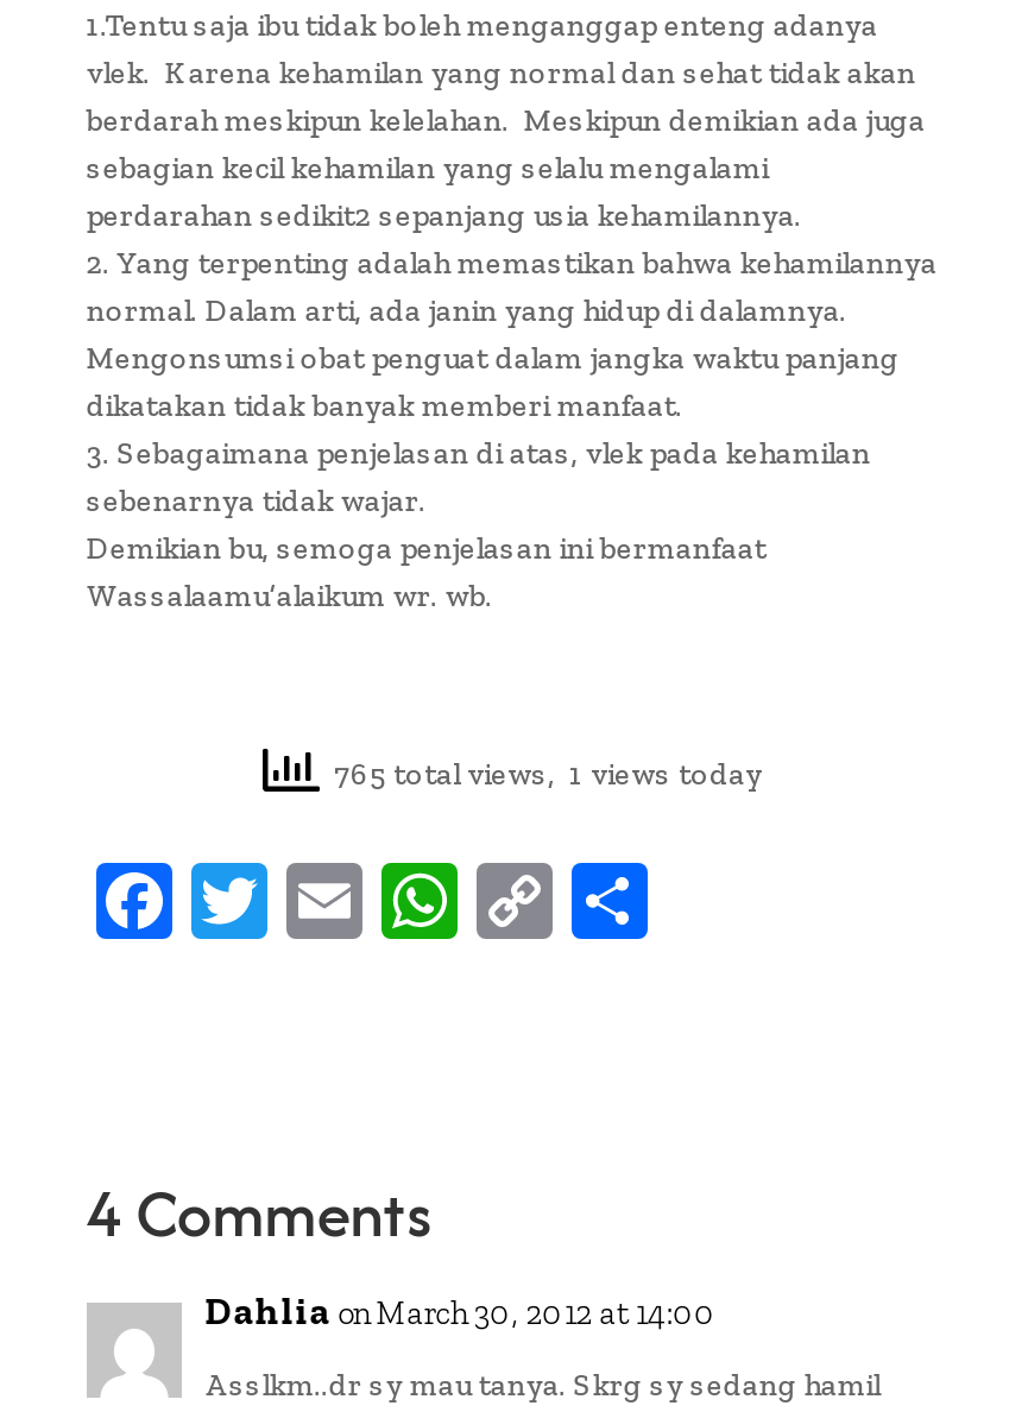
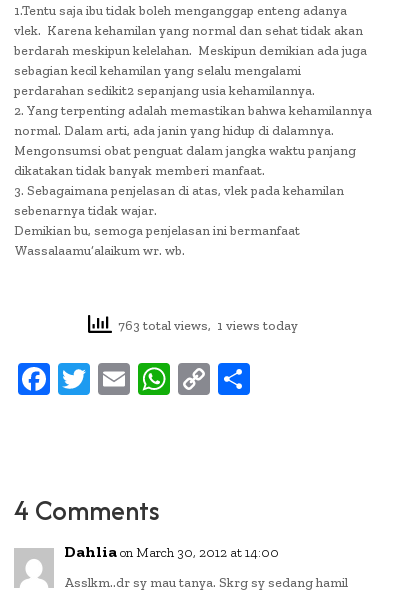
- 765 total views, 1 views today
+ 763 total views, 1 views today
